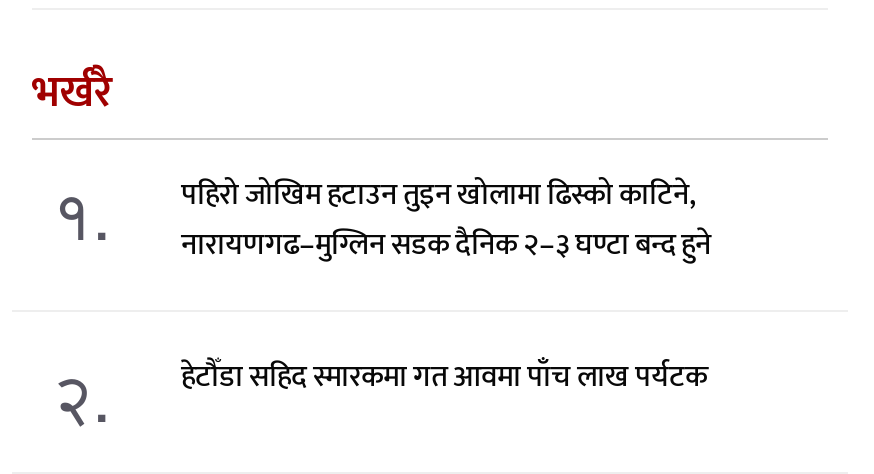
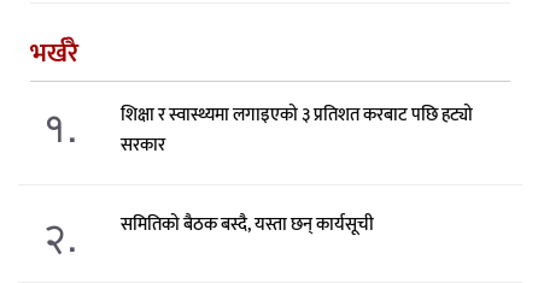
- पहिरो जोखिम हटाउन तुइन खोलामा ढिस्को काटिने,
- नारायणगढ–मुग्लिन सडक दैनिक २–३ घण्टा बन्द हुने
+ शिक्षा र स्वास्थ्यमा लगाइएको ३ प्रतिशत करबाट पछि हट्यो
+ सरकार

- हेटौँडा सहिद स्मारकमा गत आवमा पाँच लाख पर्यटक
+ समितिको बैठक बस्दै, यस्ता छन् कार्यसूची
